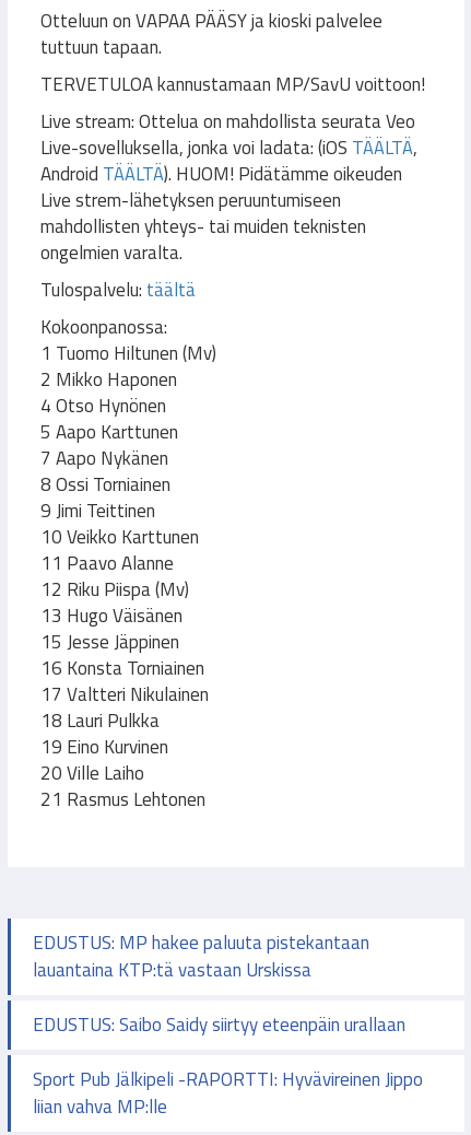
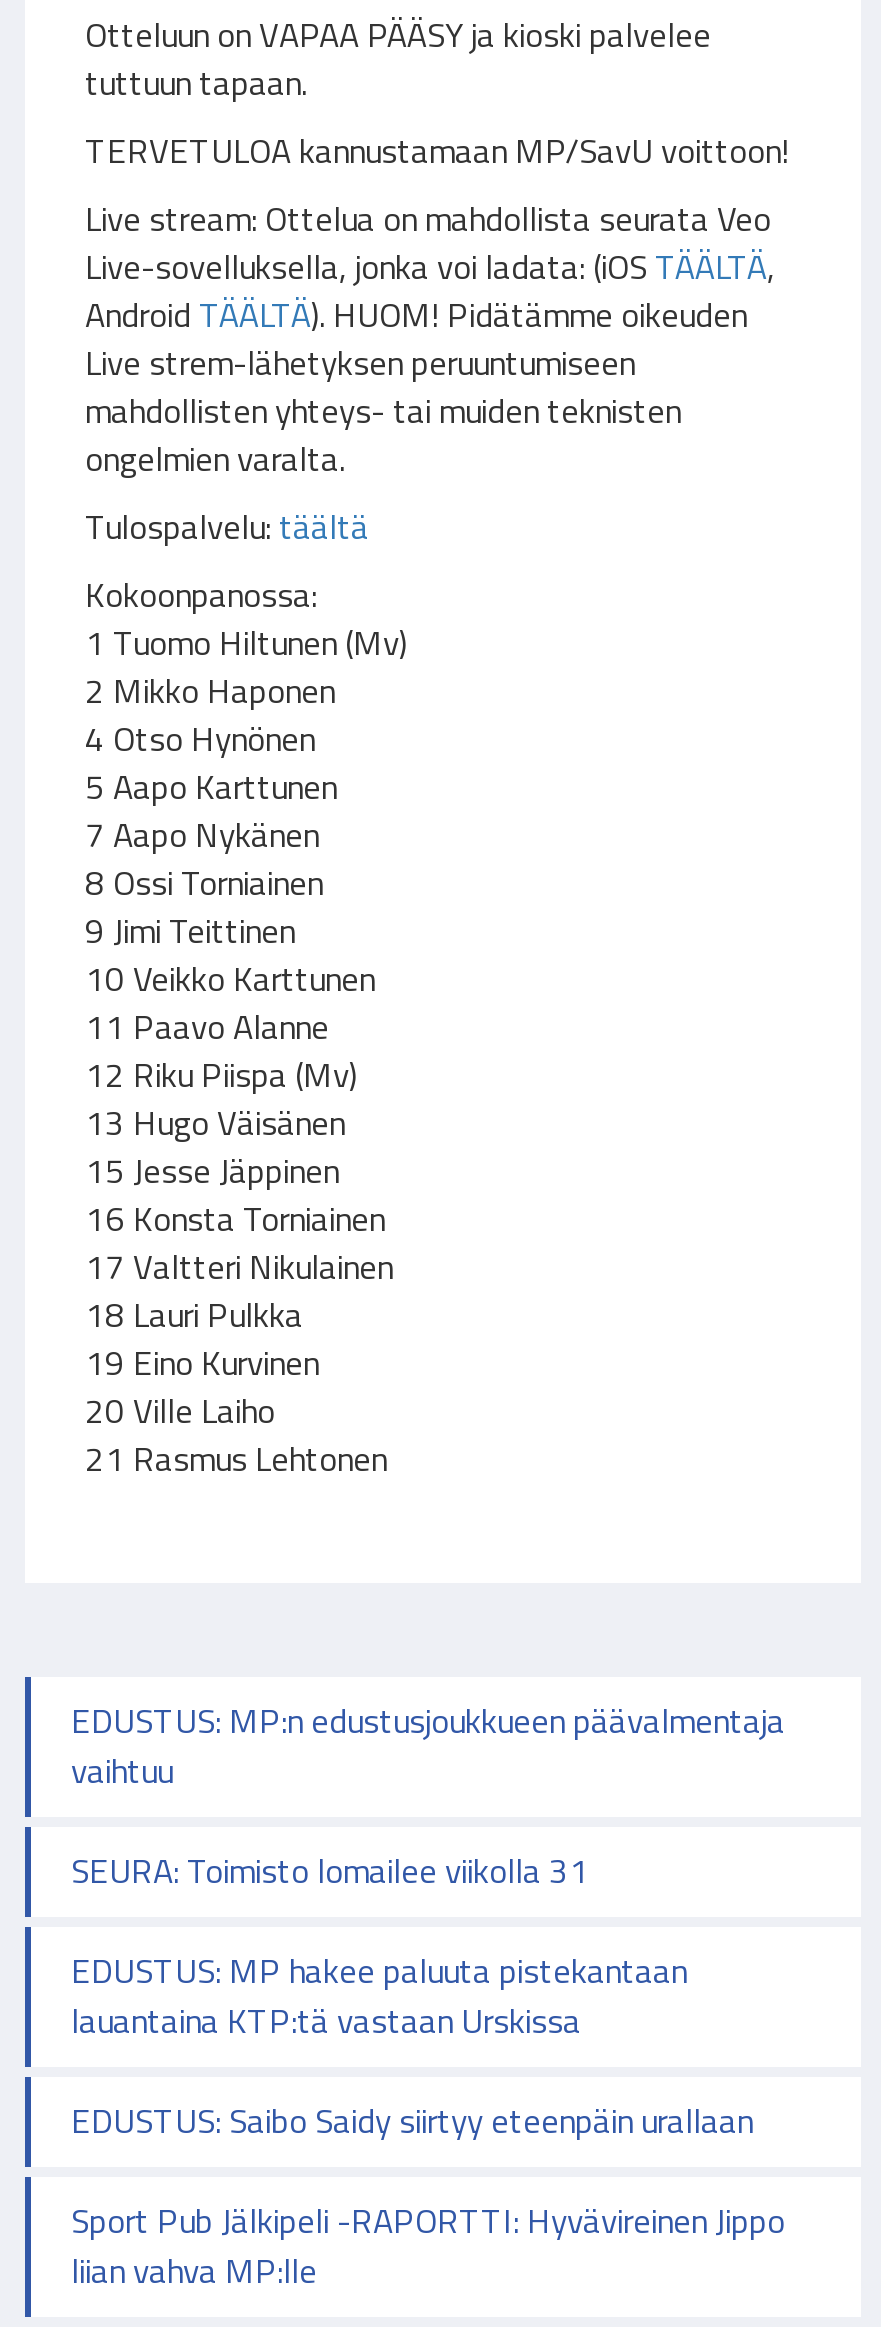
+ EDUSTUS: MP:n edustusjoukkueen päävalmentaja
+ vaihtuu
+ SEURA: Toimisto lomailee viikolla 31
